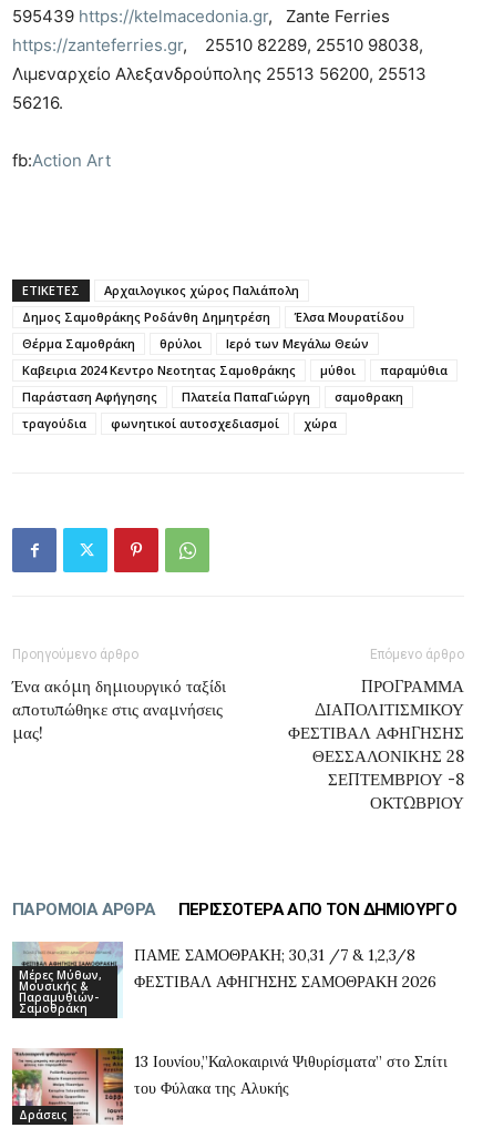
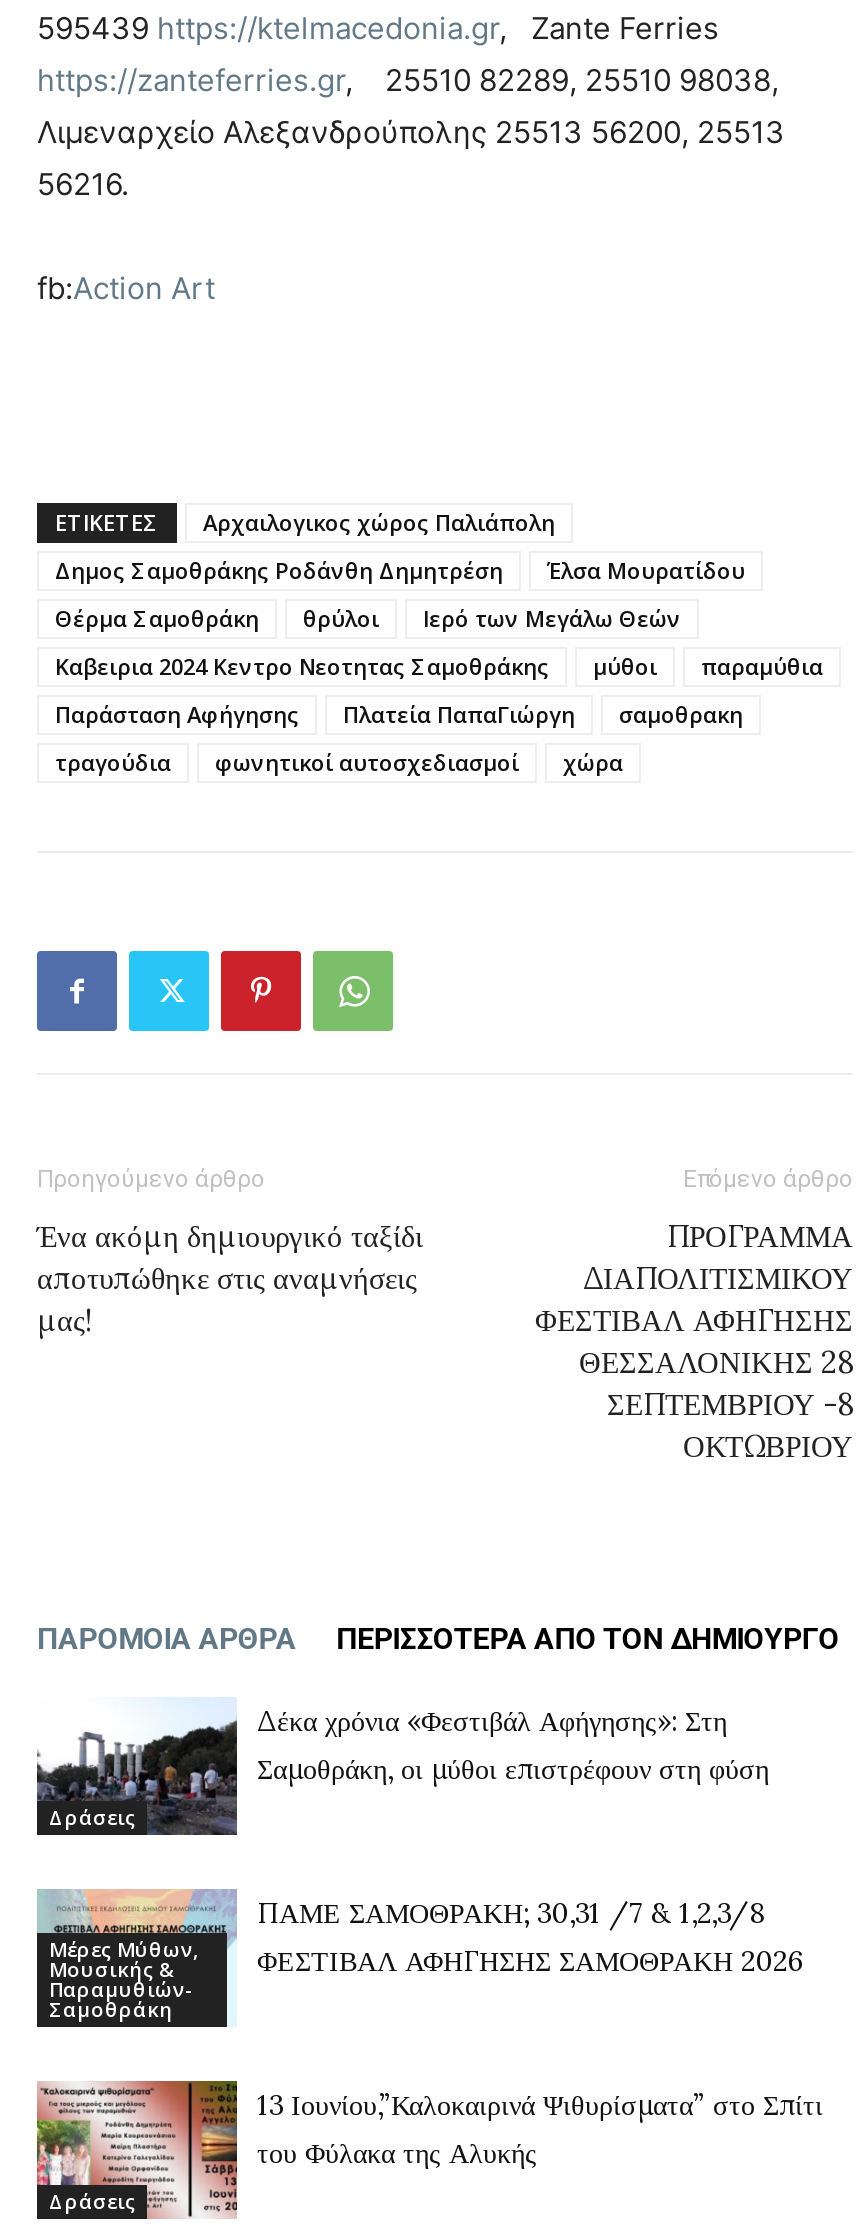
+ [image]
+ Δράσεις

+ Δέκα χρόνια «Φεστιβάλ Αφήγησης»: Στη
+ Σαμοθράκη, οι μύθοι επιστρέφουν στη φύση
